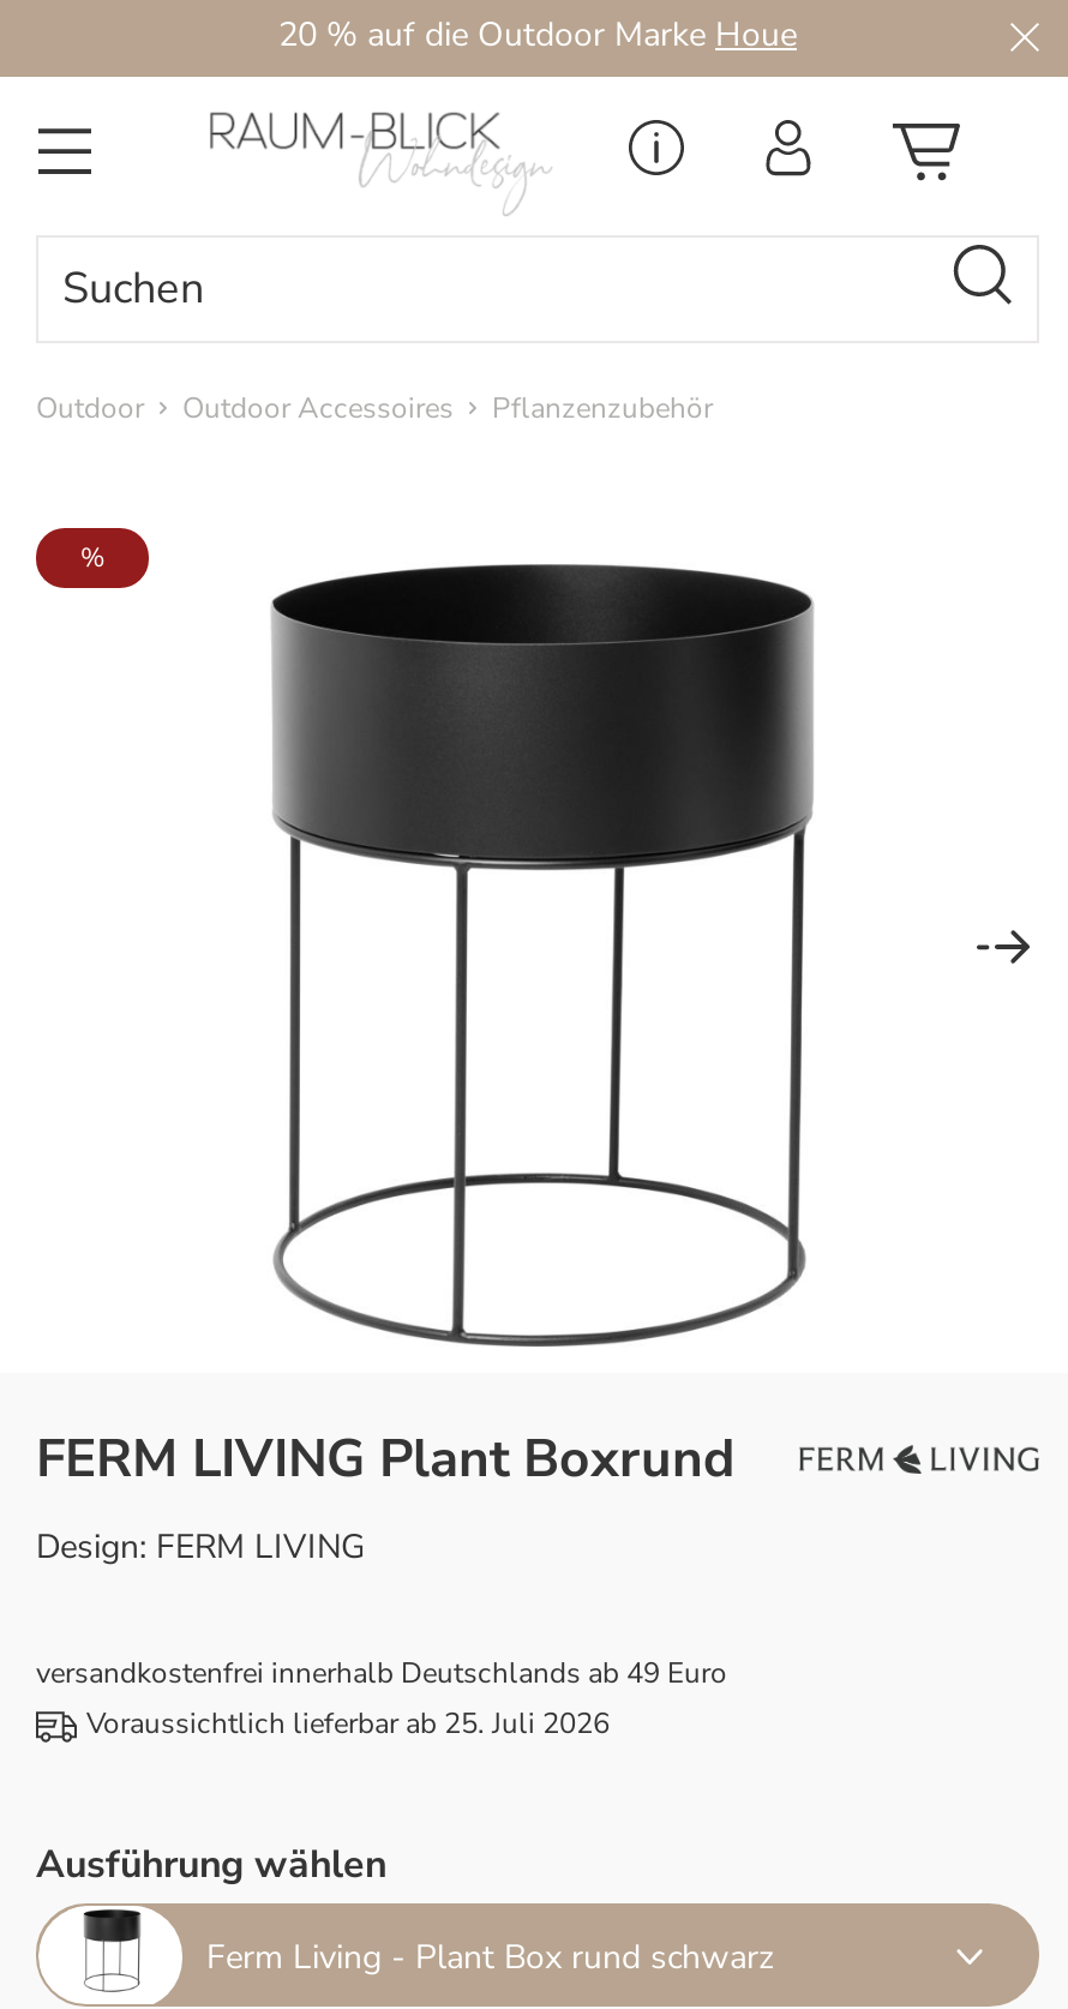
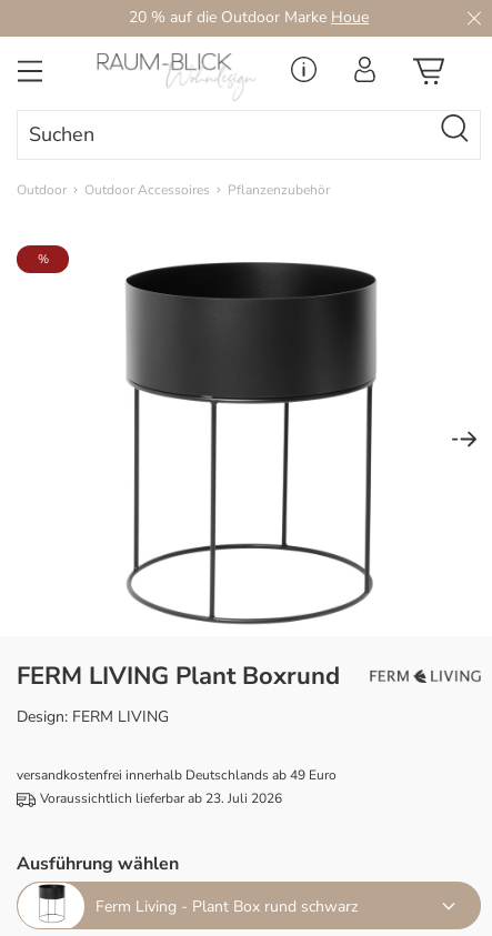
- Voraussichtlich lieferbar ab 25. Juli 2026
+ Voraussichtlich lieferbar ab 23. Juli 2026
